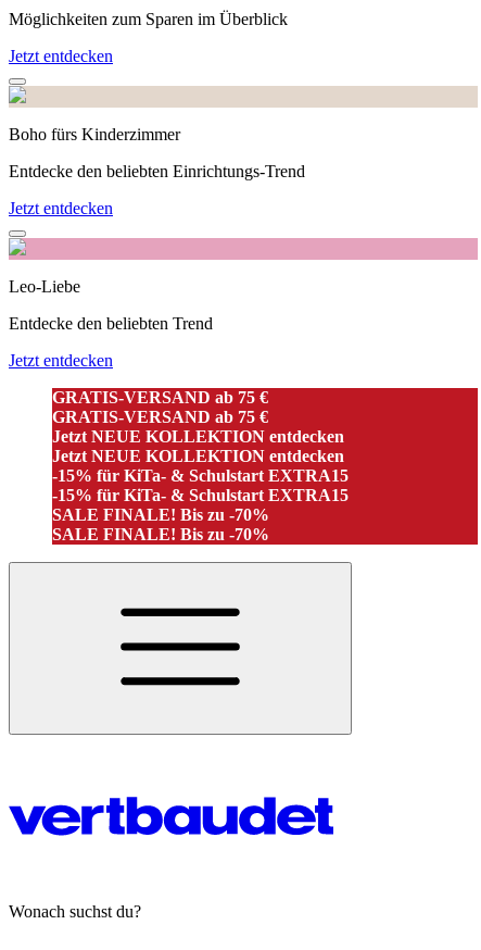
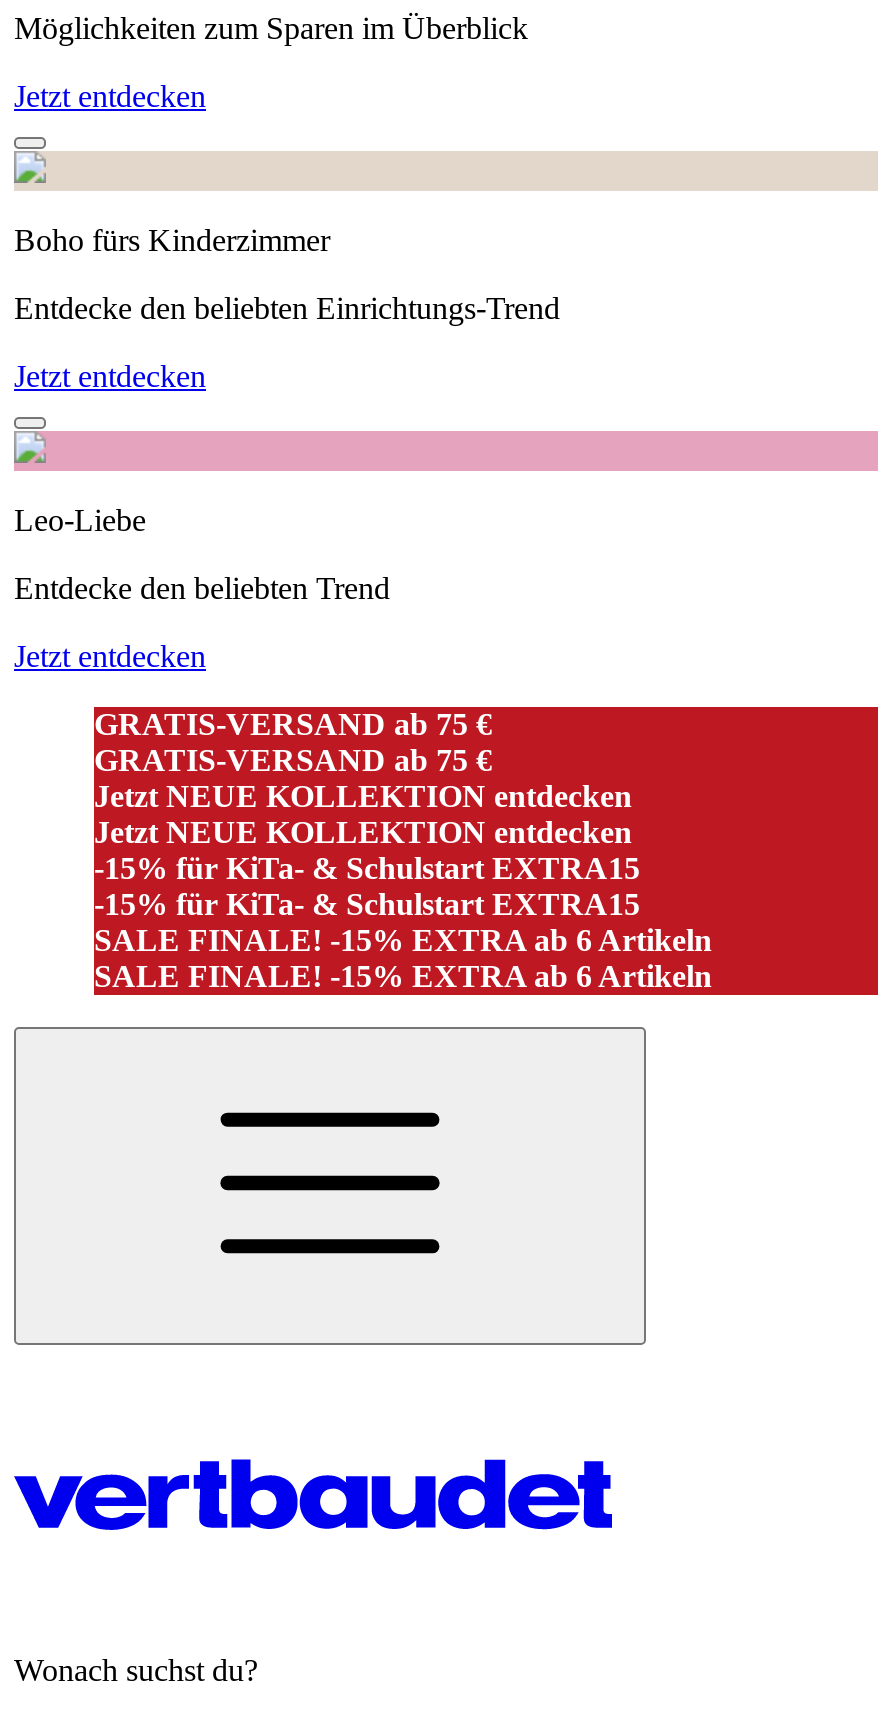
- SALE FINALE! Bis zu -70%
- SALE FINALE! Bis zu -70%
+ SALE FINALE! -15% EXTRA ab 6 Artikeln
+ SALE FINALE! -15% EXTRA ab 6 Artikeln
